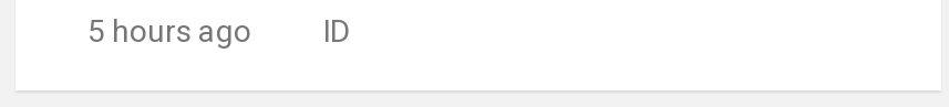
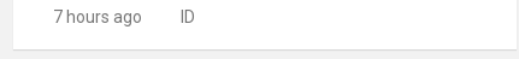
- 5 hours ago
+ 7 hours ago
